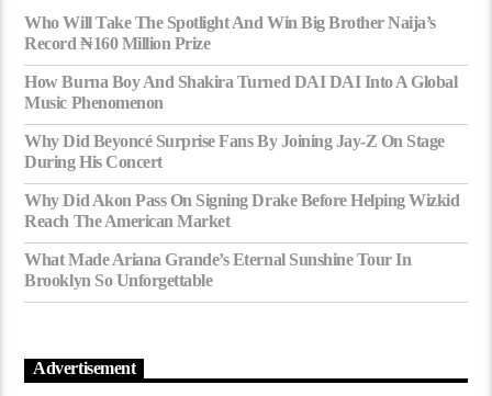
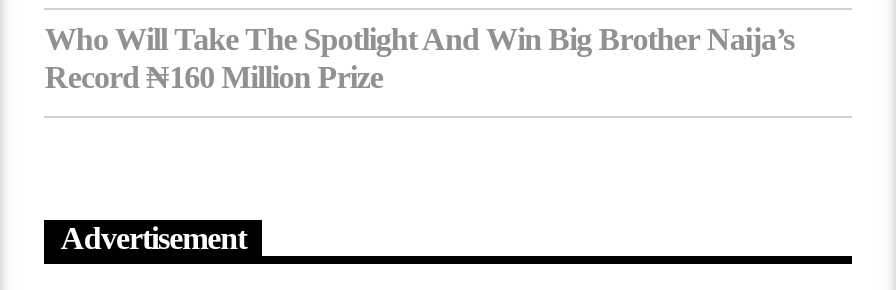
- How Burna Boy And Shakira Turned DAI DAI Into A Global
- Music Phenomenon
- Why Did Beyoncé Surprise Fans By Joining Jay-Z On Stage
- During His Concert
- Why Did Akon Pass On Signing Drake Before Helping Wizkid
- Reach The American Market
- What Made Ariana Grande’s Eternal Sunshine Tour In
- Brooklyn So Unforgettable
